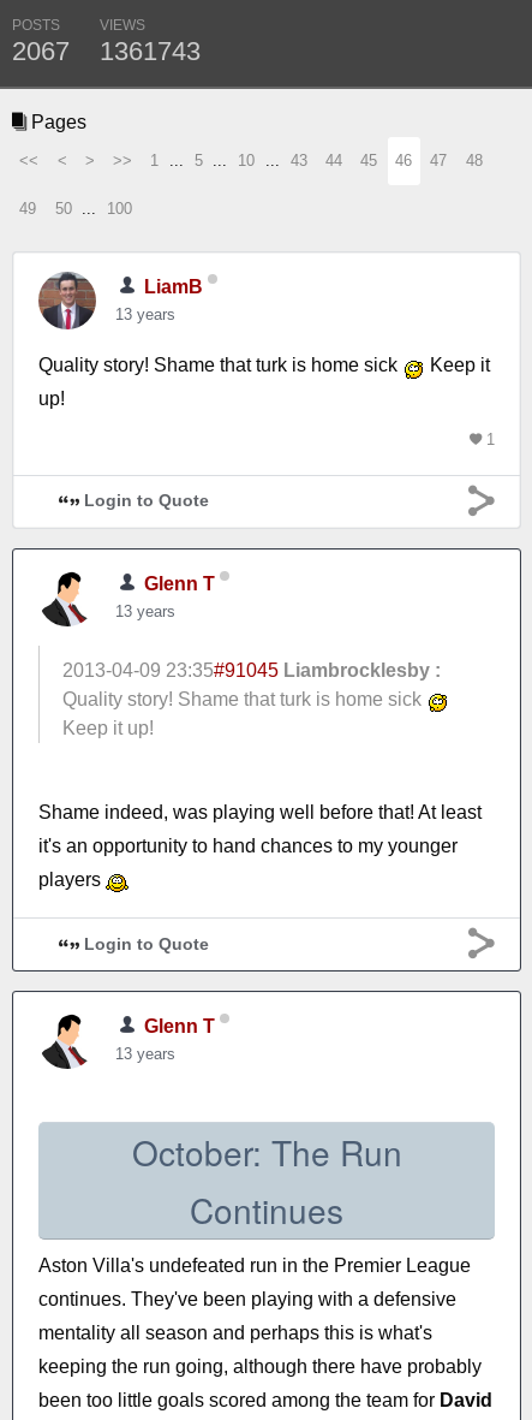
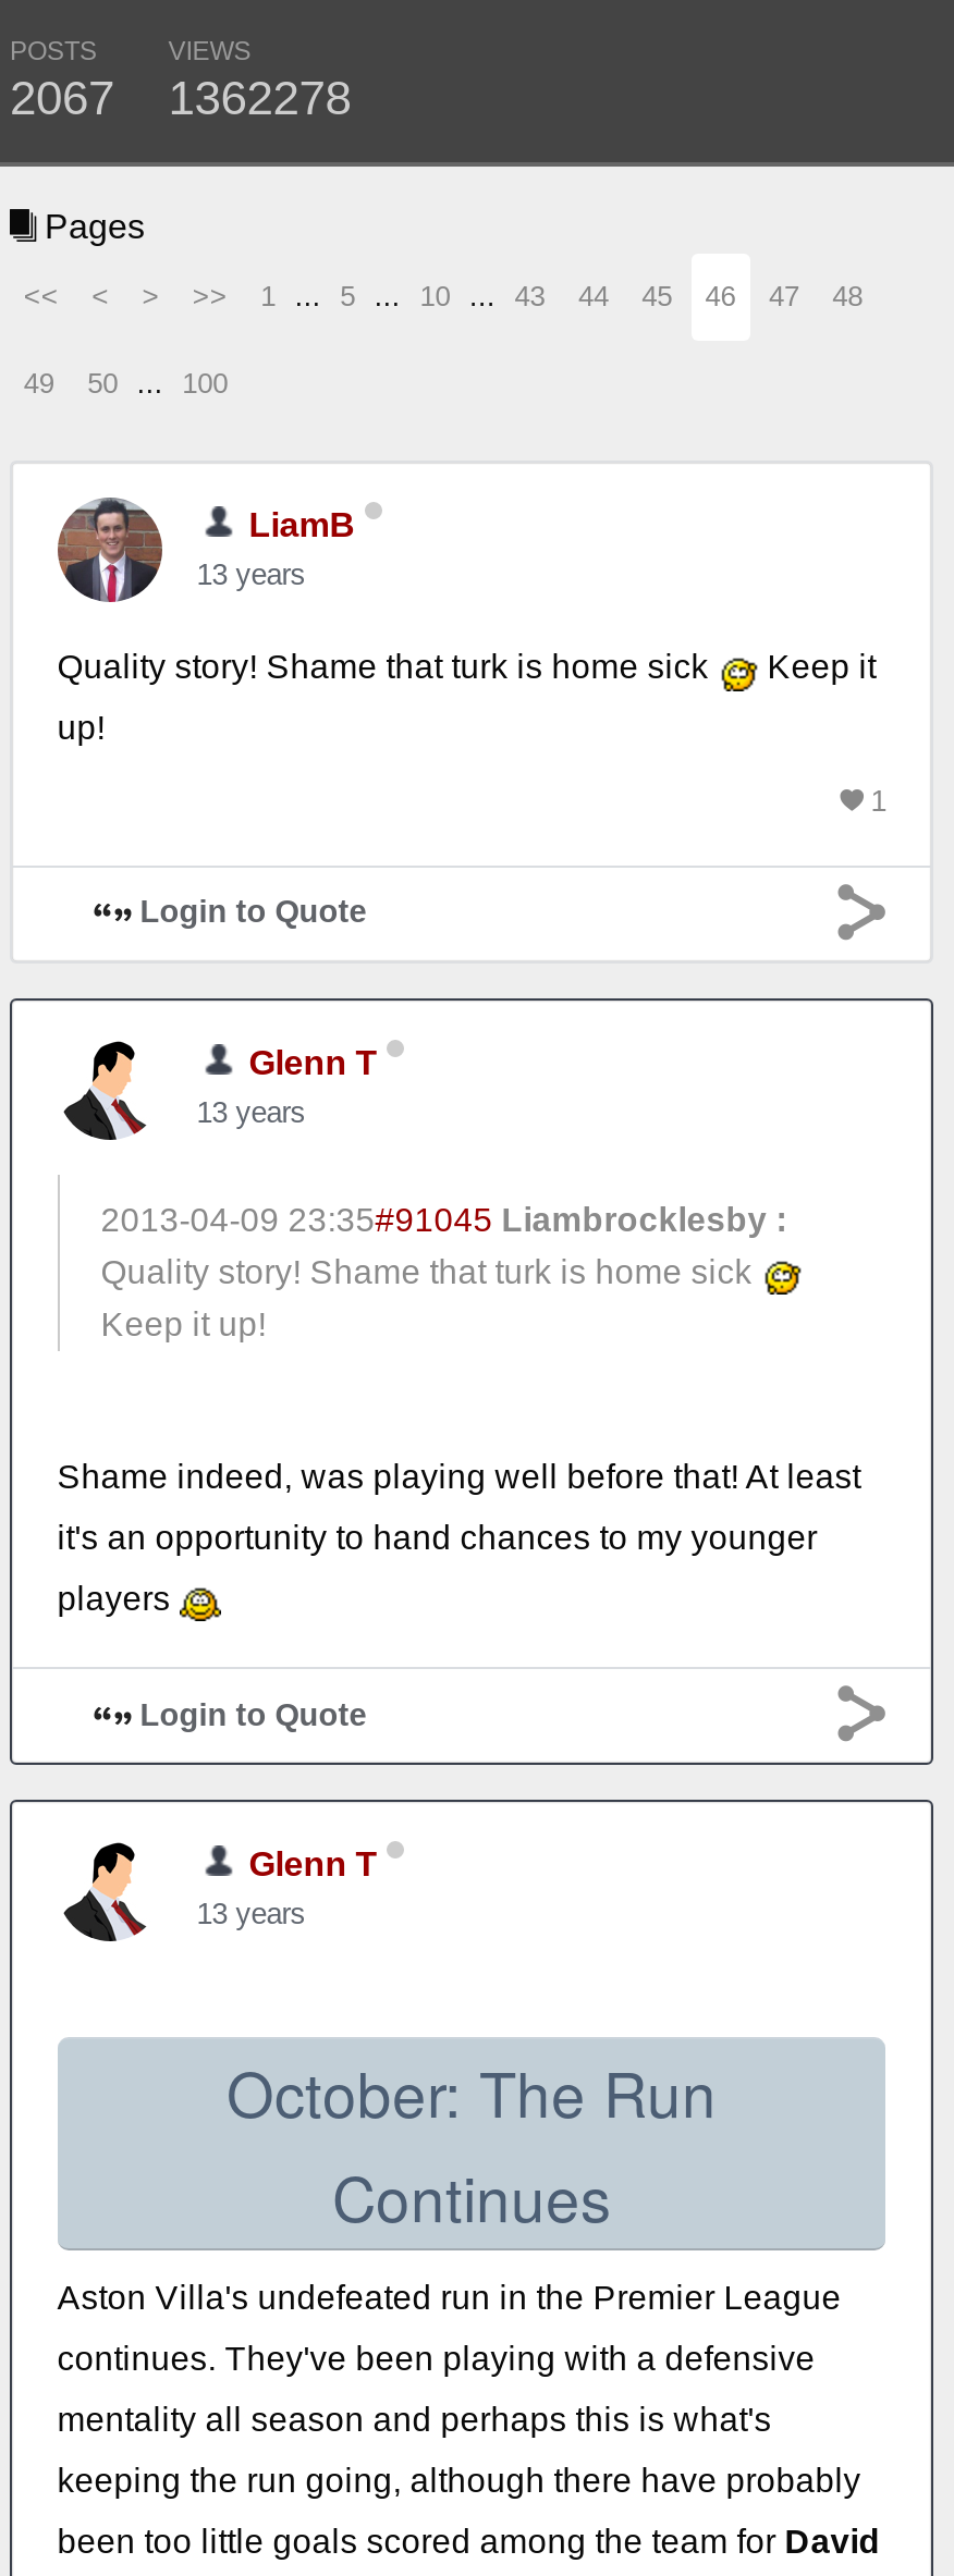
- 2067 1361743
+ 2067 1362278
